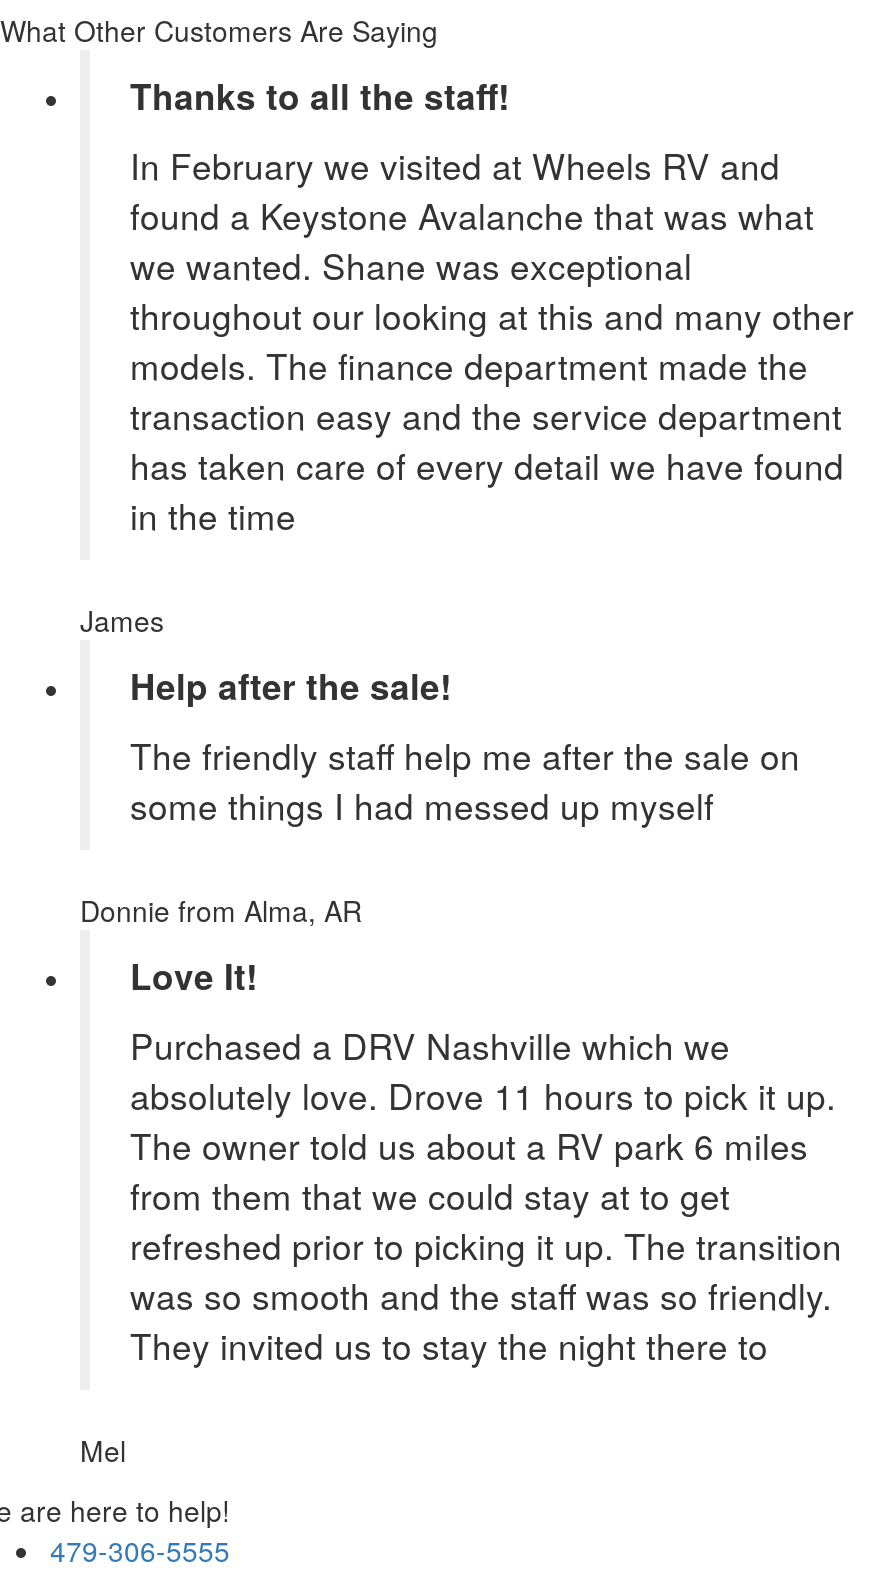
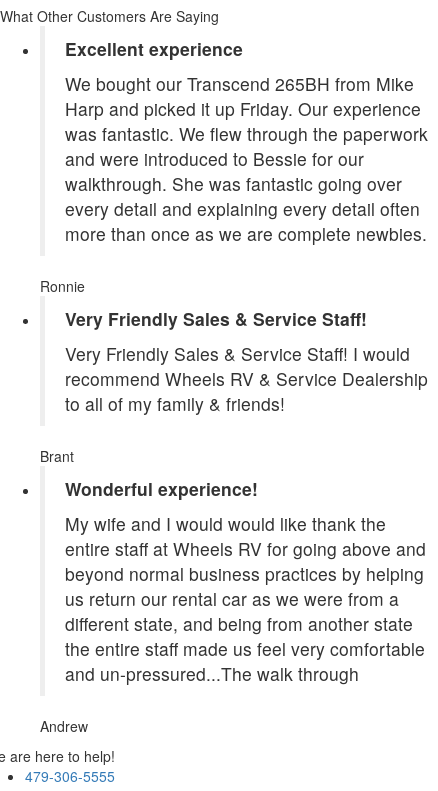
- Thanks to all the staff!
- In February we visited at Wheels RV and
- found a Keystone Avalanche that was what
- we wanted. Shane was exceptional
- throughout our looking at this and many other
- models. The finance department made the
- transaction easy and the service department
- has taken care of every detail we have found
- in the time
+ Excellent experience
+ We bought our Transcend 265BH from Mike
+ Harp and picked it up Friday. Our experience
+ was fantastic. We flew through the paperwork
+ and were introduced to Bessie for our
+ walkthrough. She was fantastic going over
+ every detail and explaining every detail often
+ more than once as we are complete newbies.

- James
- Help after the sale!
- The friendly staff help me after the sale on
- some things I had messed up myself
+ Ronnie
+ Very Friendly Sales & Service Staff!
+ Very Friendly Sales & Service Staff! I would
+ recommend Wheels RV & Service Dealership
+ to all of my family & friends!

- Donnie from Alma, AR
- Love It!
- Purchased a DRV Nashville which we
- absolutely love. Drove 11 hours to pick it up.
- The owner told us about a RV park 6 miles
- from them that we could stay at to get
- refreshed prior to picking it up. The transition
- was so smooth and the staff was so friendly.
- They invited us to stay the night there to
+ Brant
+ Wonderful experience!
+ My wife and I would would like thank the
+ entire staff at Wheels RV for going above and
+ beyond normal business practices by helping
+ us return our rental car as we were from a
+ different state, and being from another state
+ the entire staff made us feel very comfortable
+ and un-pressured...The walk through

- Mel
+ Andrew
